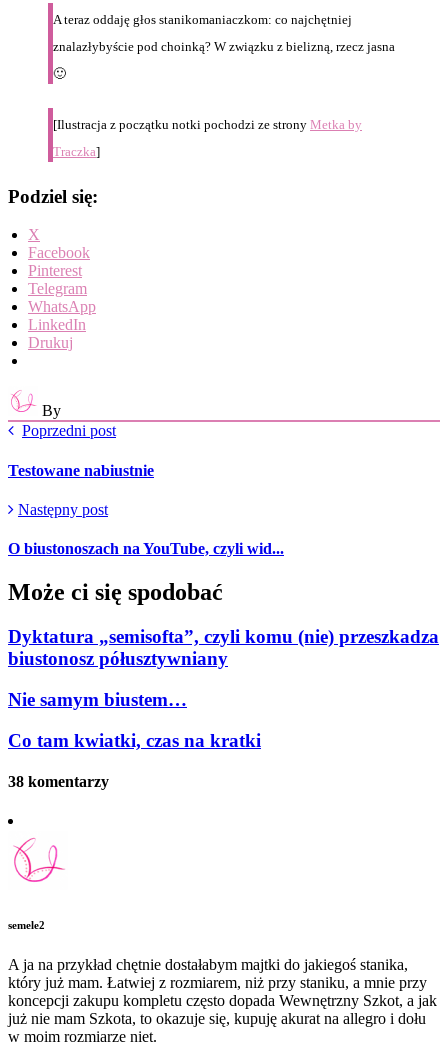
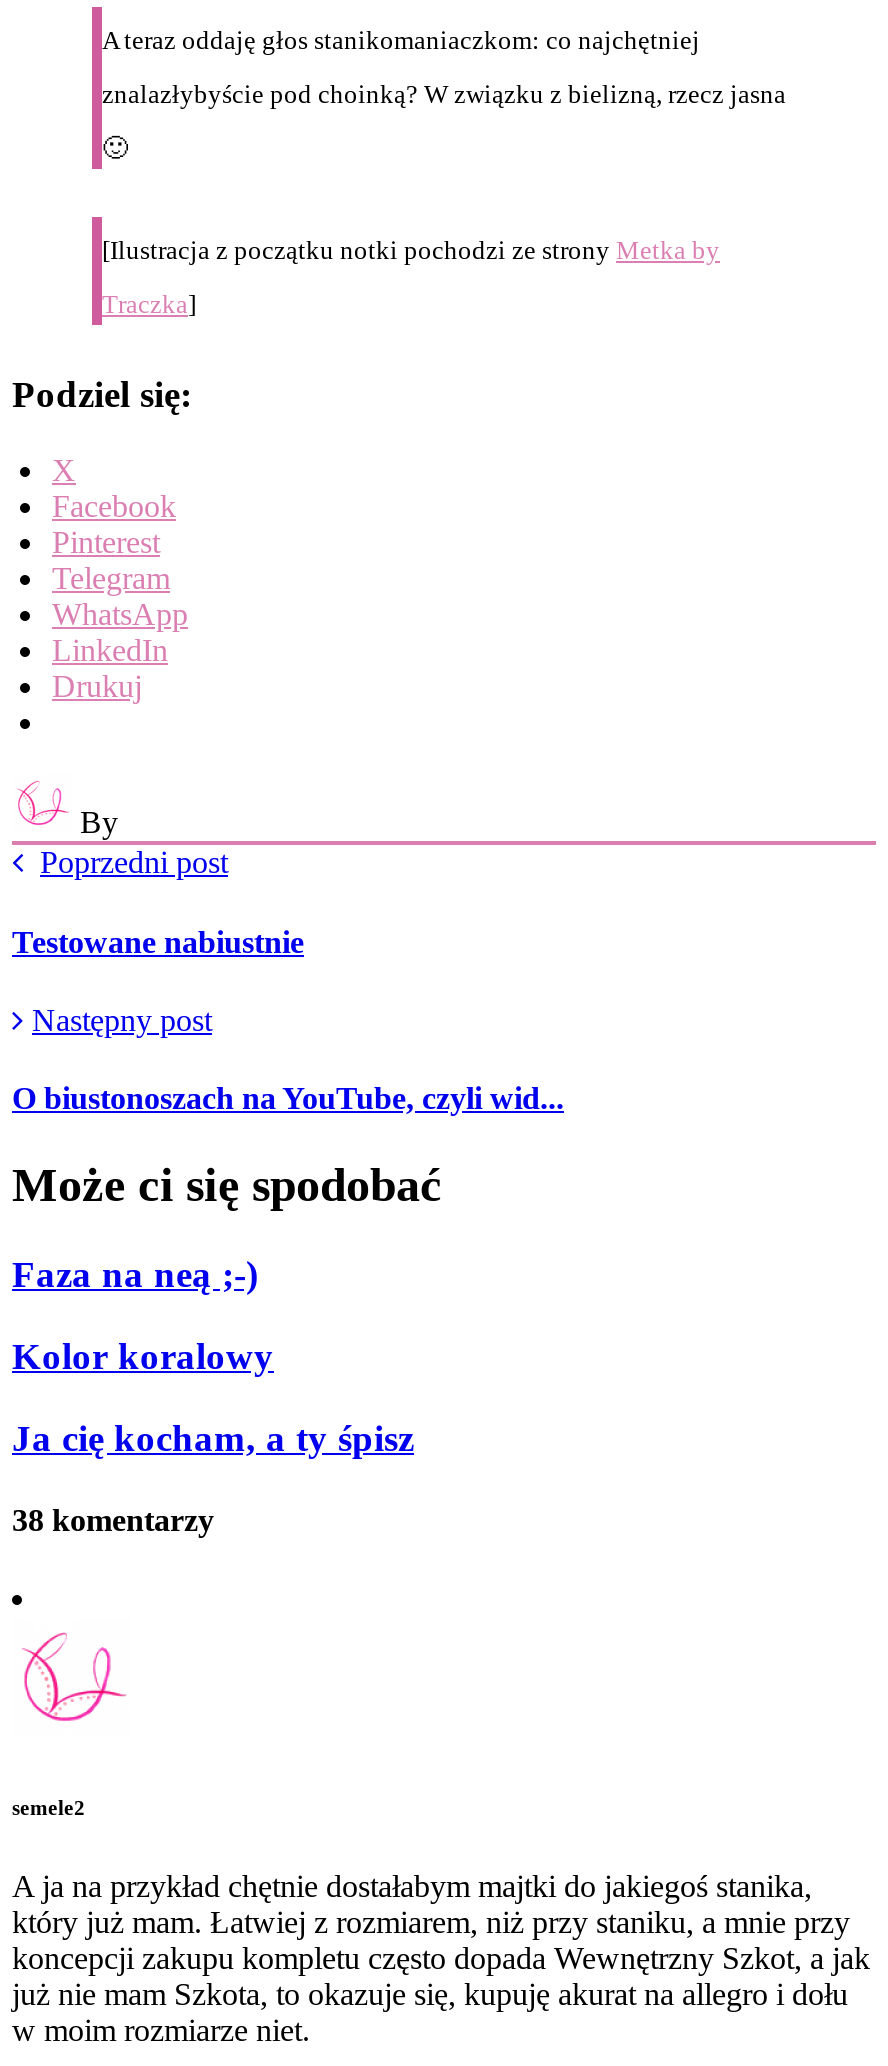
- Dyktatura „semisofta”, czyli komu (nie) przeszkadza
- biustonosz półusztywniany
+ Faza na neą ;-)

- Nie samym biustem…
+ Kolor koralowy

- Co tam kwiatki, czas na kratki
+ Ja cię kocham, a ty śpisz
